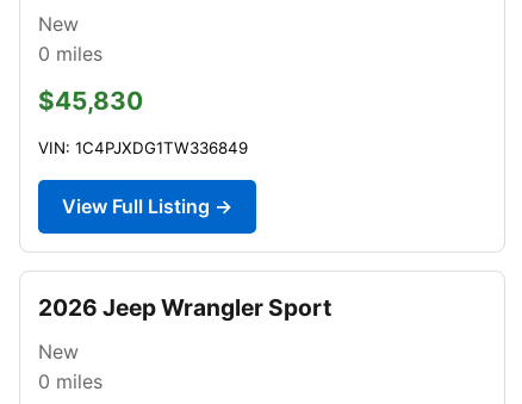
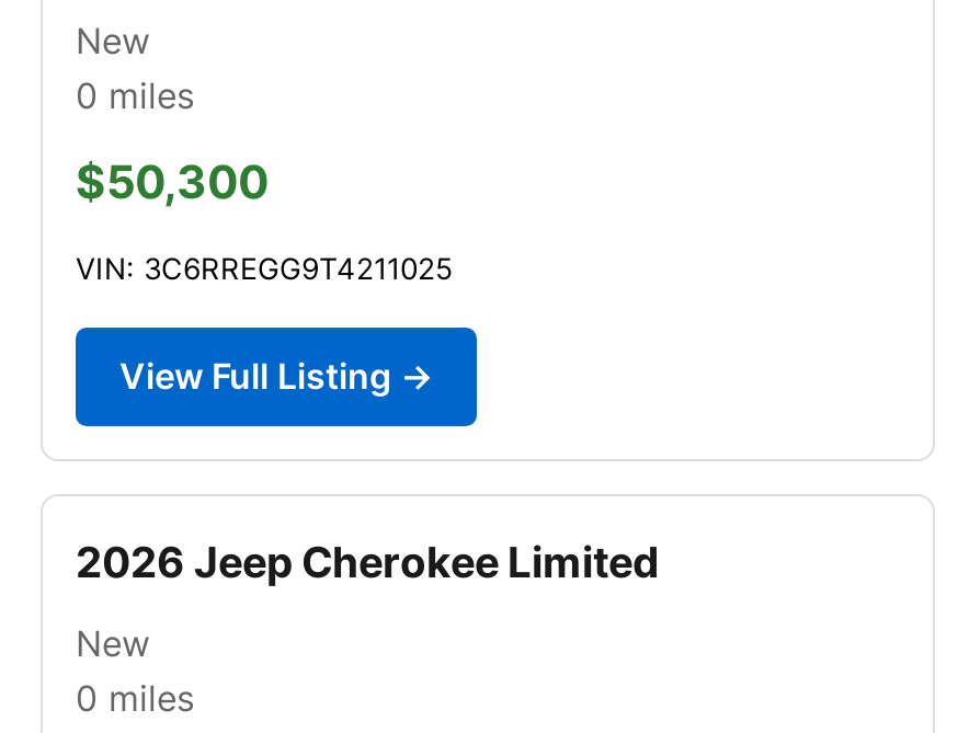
- $45,830
+ $50,300

- VIN: 1C4PJXDG1TW336849
+ VIN: 3C6RREGG9T4211025

- 2026 Jeep Wrangler Sport
+ 2026 Jeep Cherokee Limited
